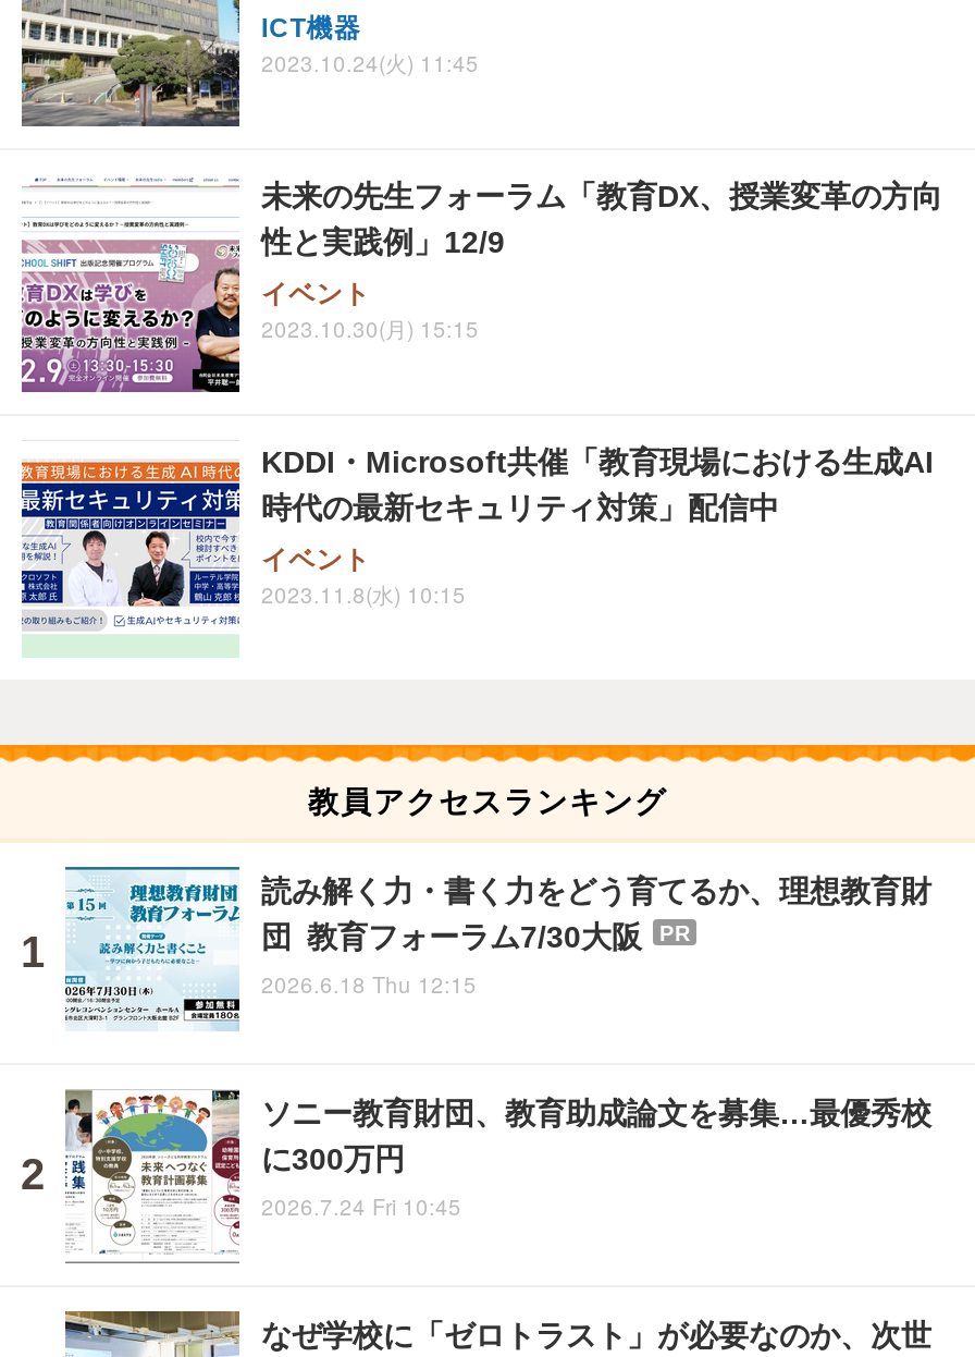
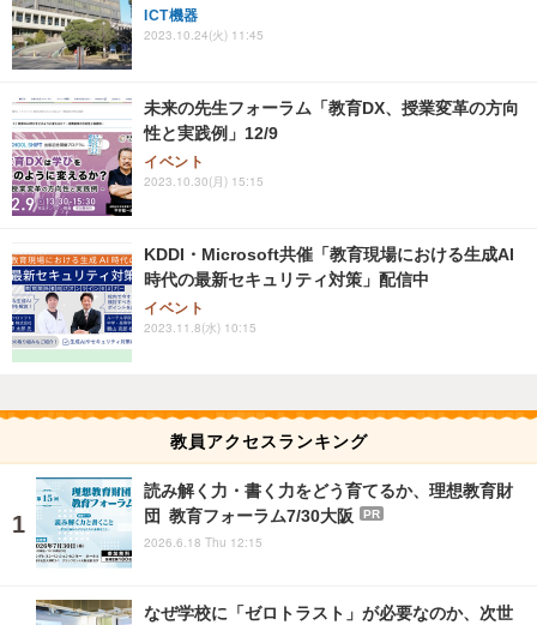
- [image]
- ソニー教育財団、教育助成論文を募集…最優秀校
- に300万円
- 2026.7.24 Fri 10:45
